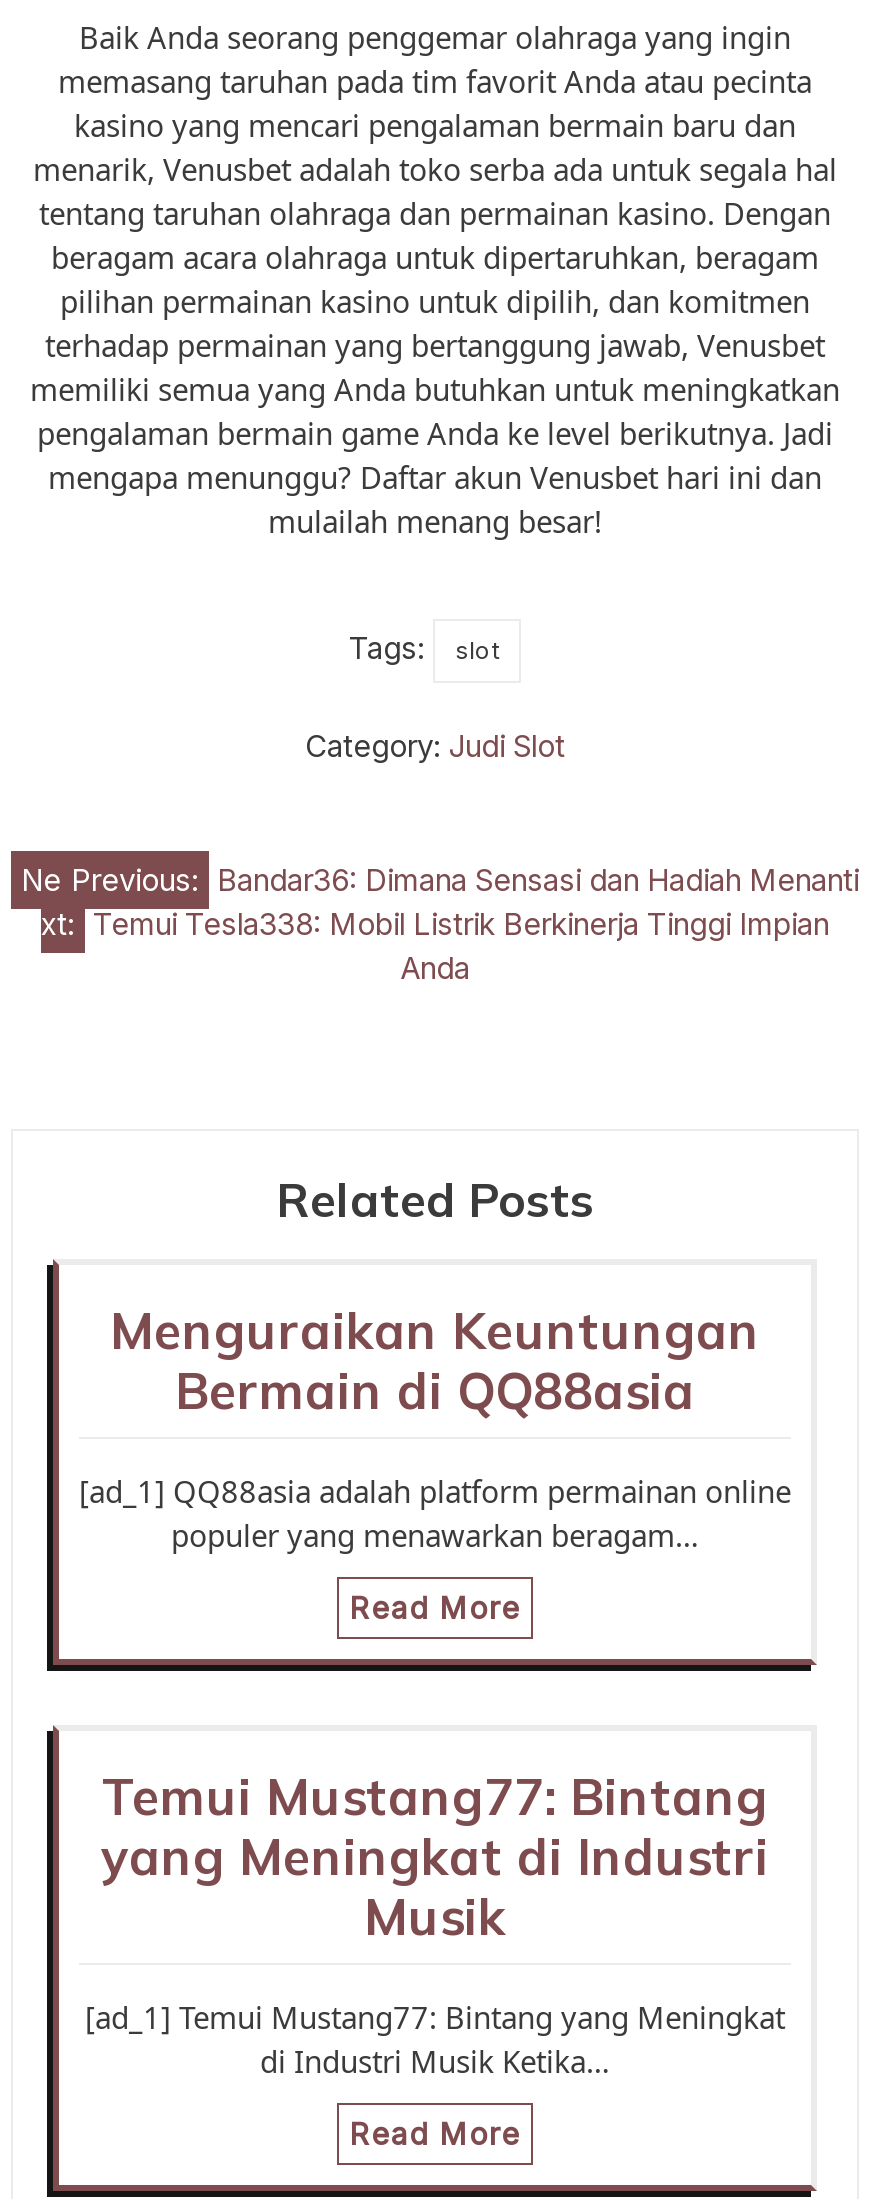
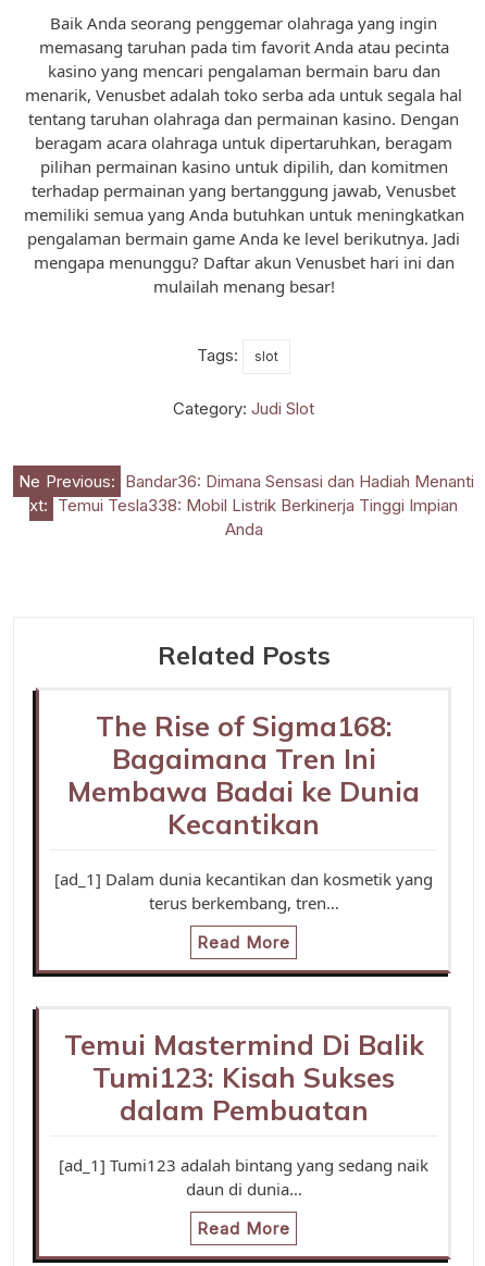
- Menguraikan Keuntungan
- Bermain di QQ88asia
+ The Rise of Sigma168:
+ Bagaimana Tren Ini
+ Membawa Badai ke Dunia
+ Kecantikan

- [ad_1] QQ88asia adalah platform permainan online
- populer yang menawarkan beragam…
+ [ad_1] Dalam dunia kecantikan dan kosmetik yang
+ terus berkembang, tren…

- Temui Mustang77: Bintang
- yang Meningkat di Industri
- Musik
+ Temui Mastermind Di Balik
+ Tumi123: Kisah Sukses
+ dalam Pembuatan

- [ad_1] Temui Mustang77: Bintang yang Meningkat
- di Industri Musik Ketika…
+ [ad_1] Tumi123 adalah bintang yang sedang naik
+ daun di dunia…
